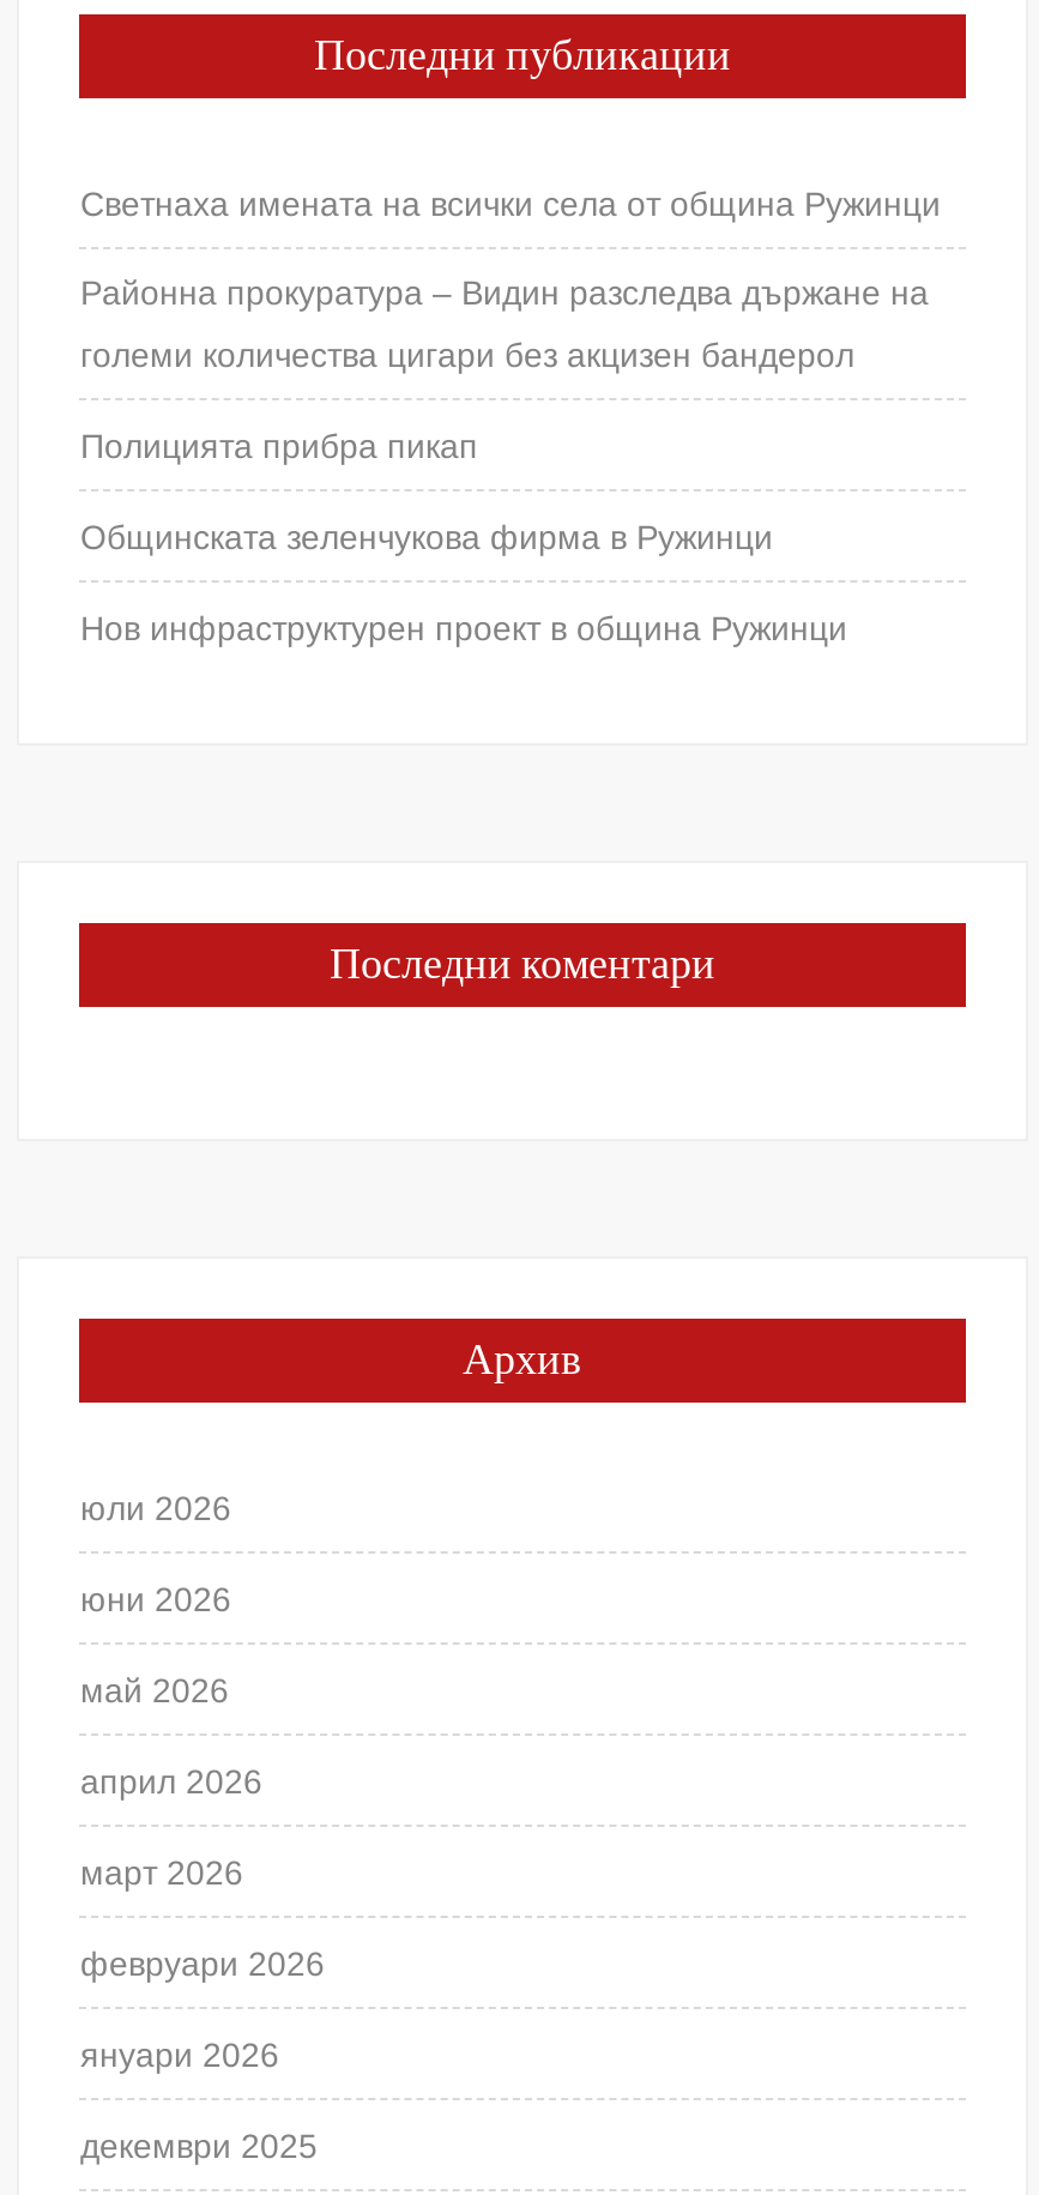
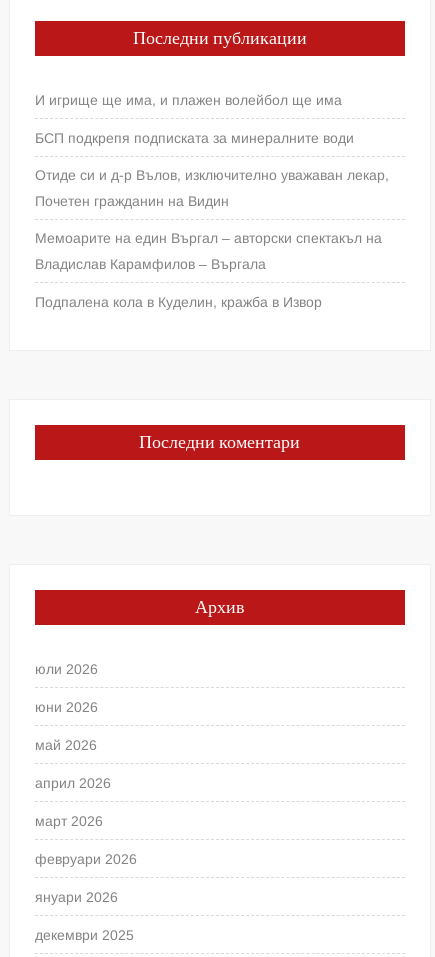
- Светнаха имената на всички села от община Ружинци
- Районна прокуратура – Видин разследва държане на
- големи количества цигари без акцизен бандерол
- Полицията прибра пикап
- Общинската зеленчукова фирма в Ружинци
- Нов инфраструктурен проект в община Ружинци
+ И игрище ще има, и плажен волейбол ще има
+ БСП подкрепя подписката за минералните води
+ Отиде си и д-р Вълов, изключително уважаван лекар,
+ Почетен гражданин на Видин
+ Мемоарите на един Въргал – авторски спектакъл на
+ Владислав Карамфилов – Въргала
+ Подпалена кола в Куделин, кражба в Извор
